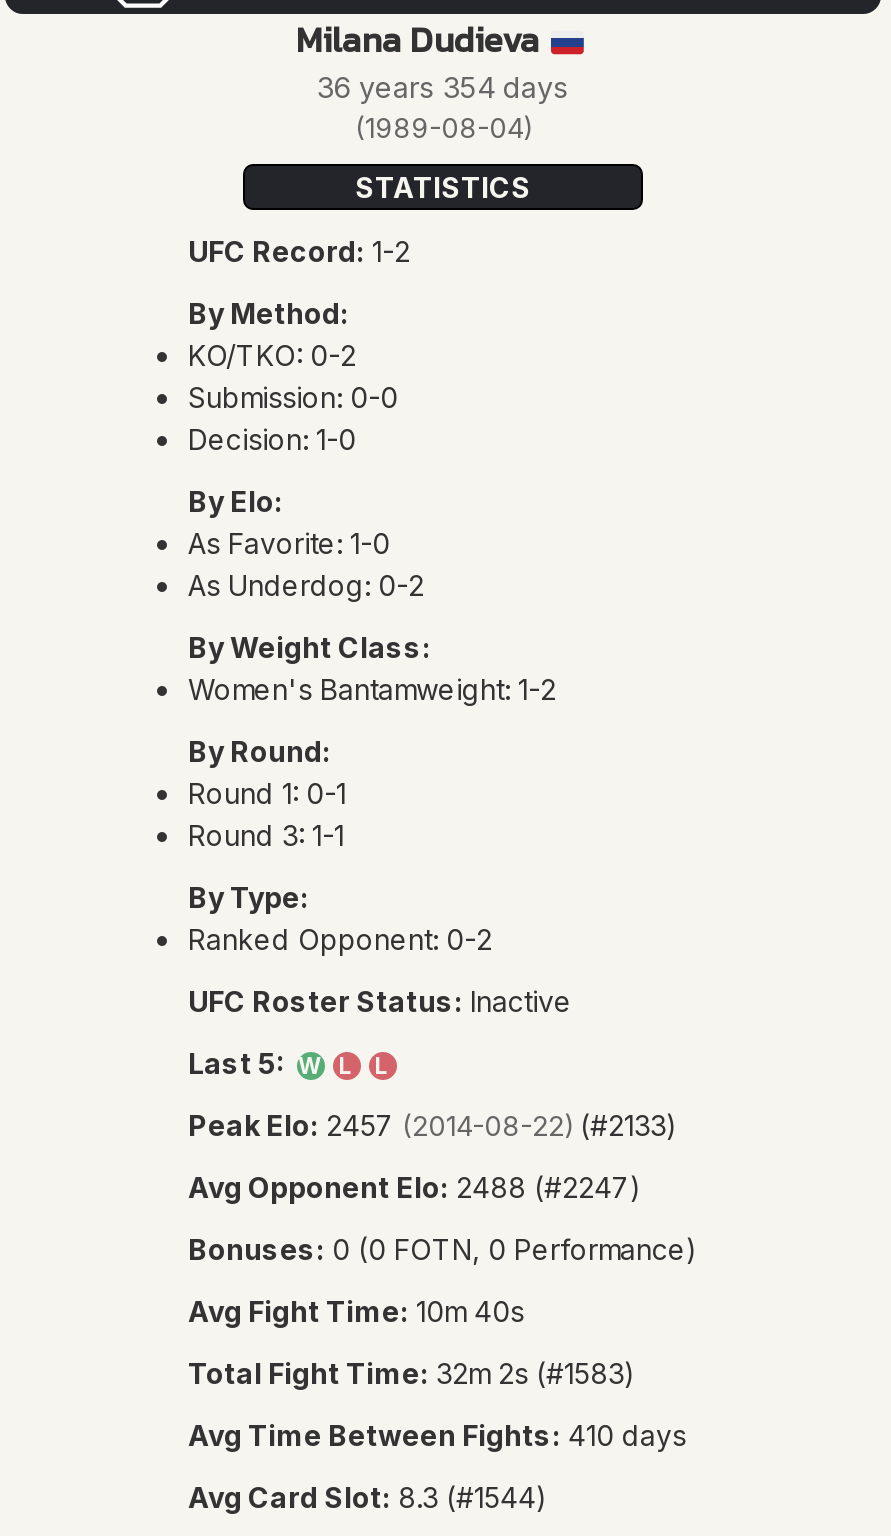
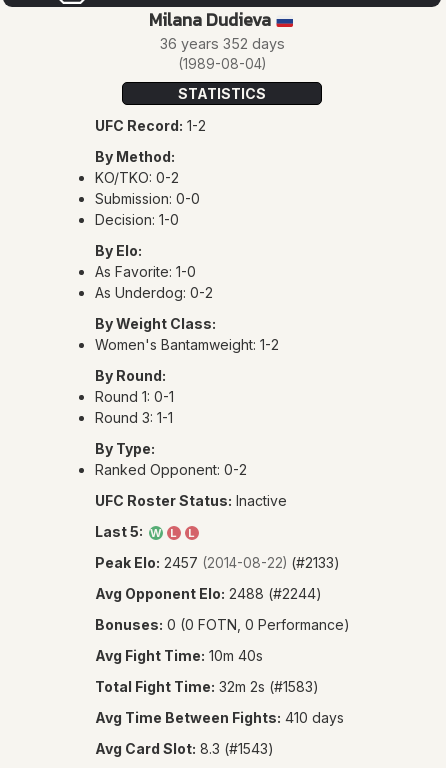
- 36 years 354 days
+ 36 years 352 days

- Avg Opponent Elo: 2488 (#2247)
+ Avg Opponent Elo: 2488 (#2244)

- Avg Card Slot: 8.3 (#1544)
+ Avg Card Slot: 8.3 (#1543)
